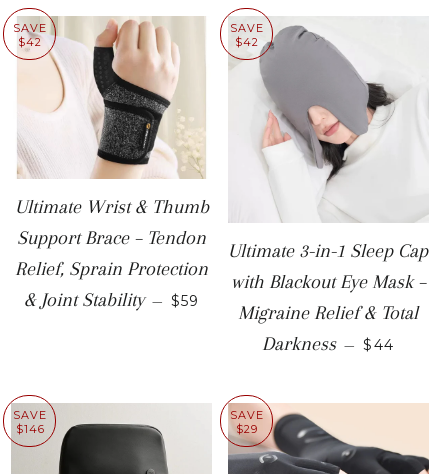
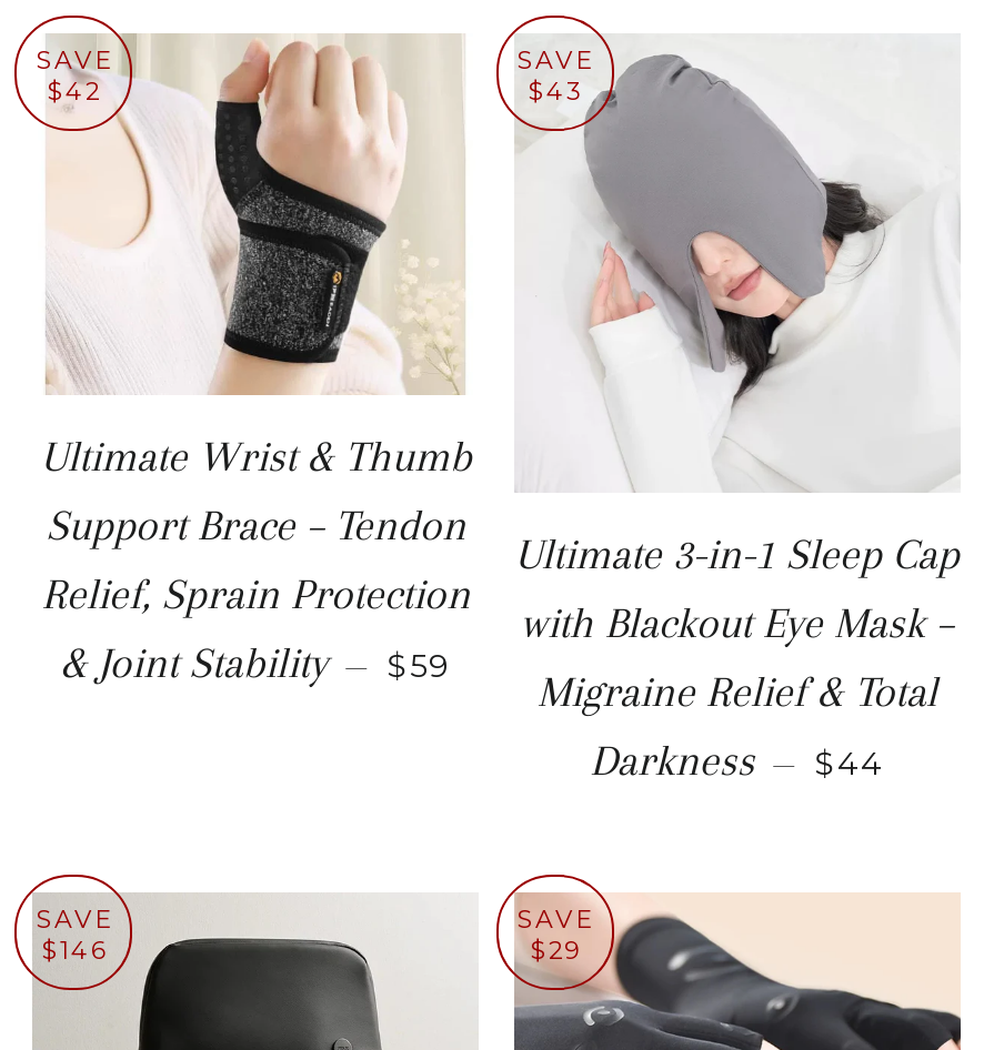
- $42
+ $43
